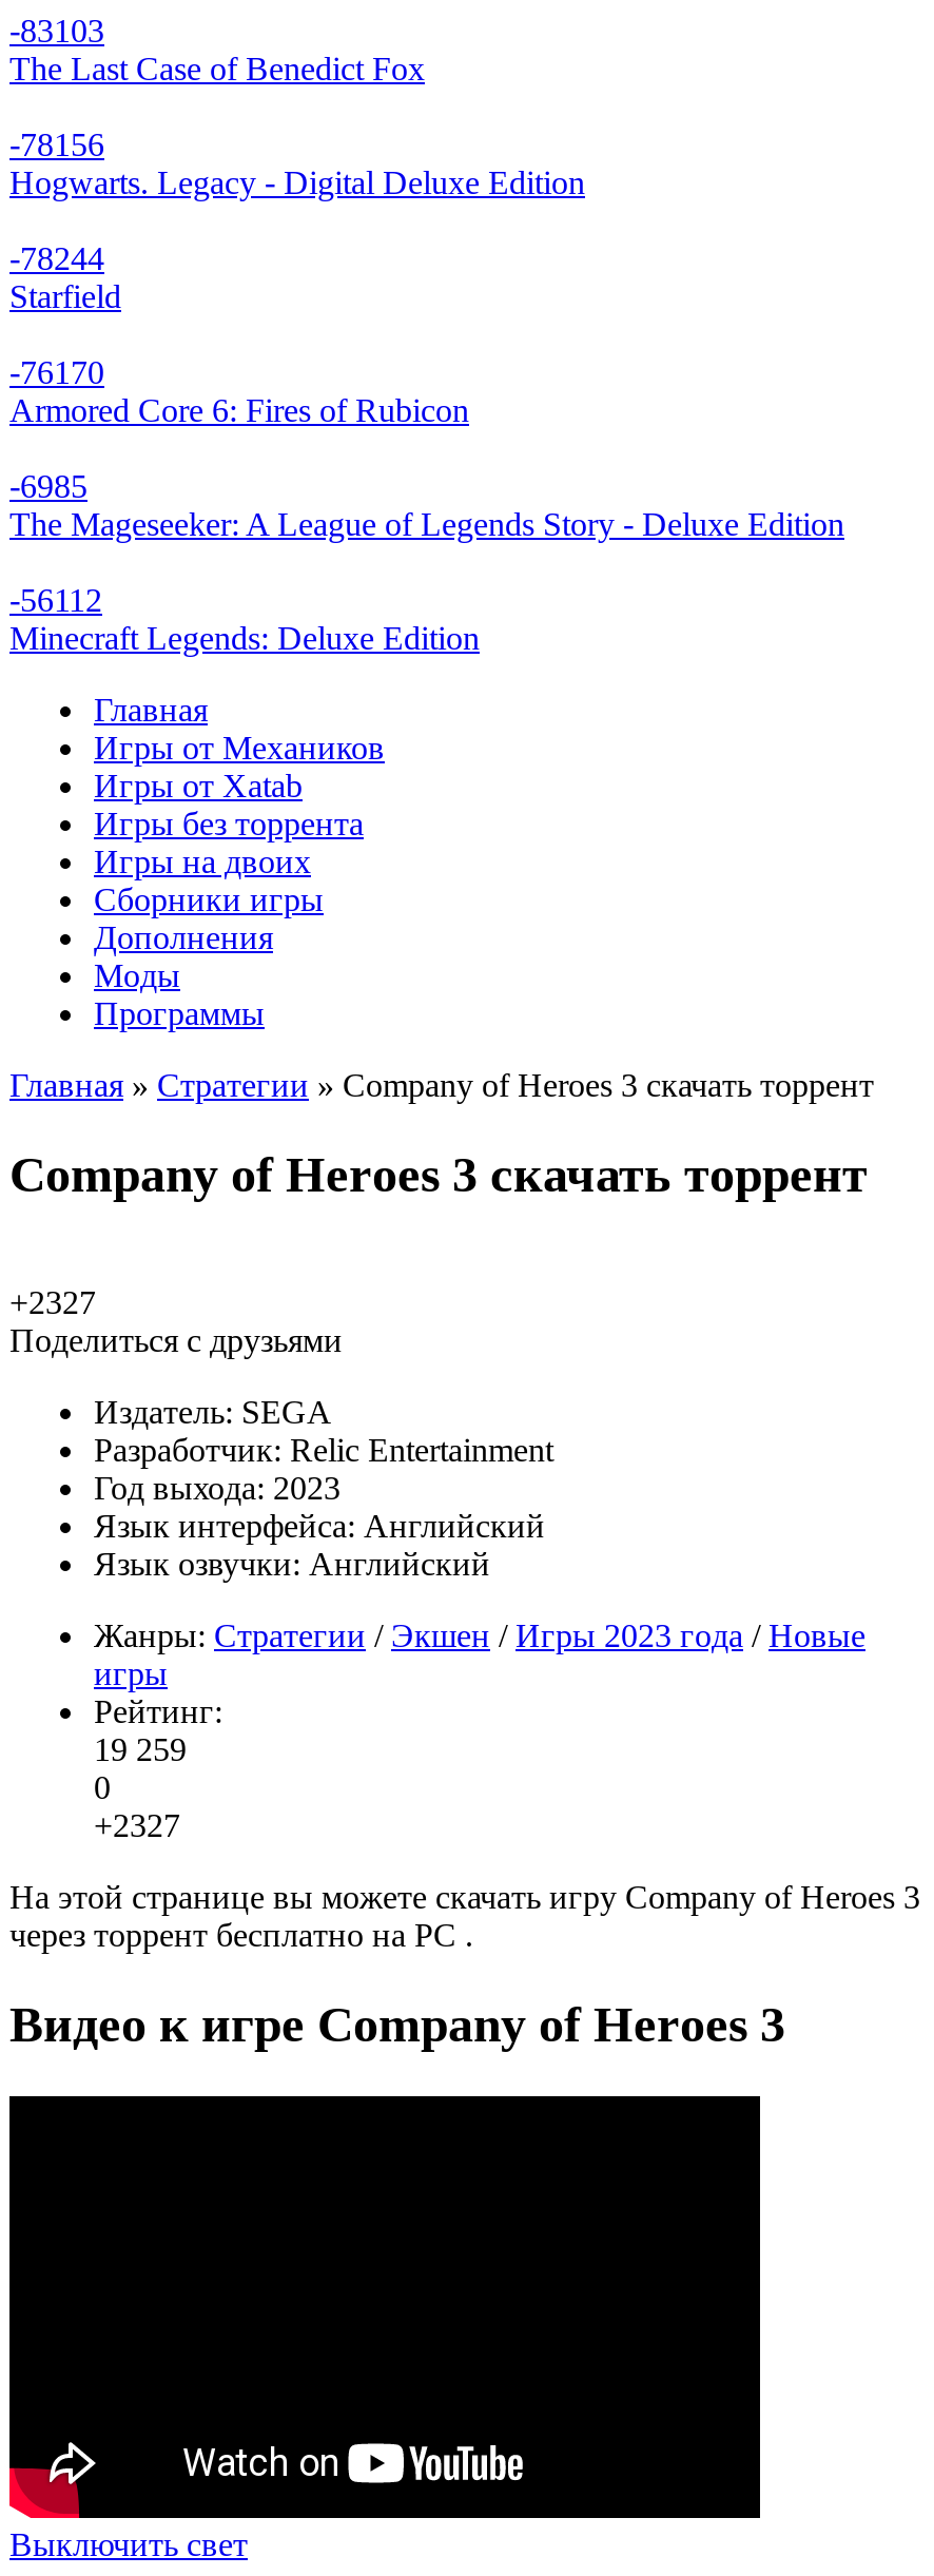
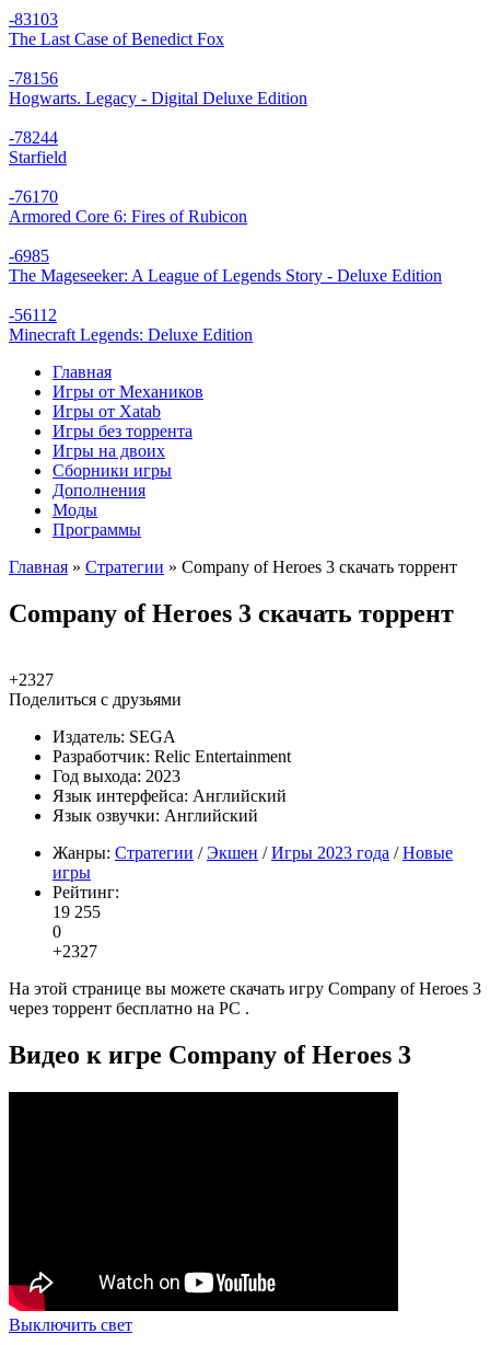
- 19 259
+ 19 255
